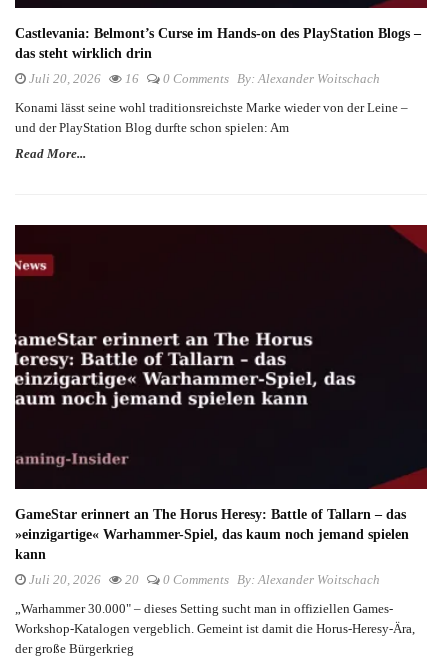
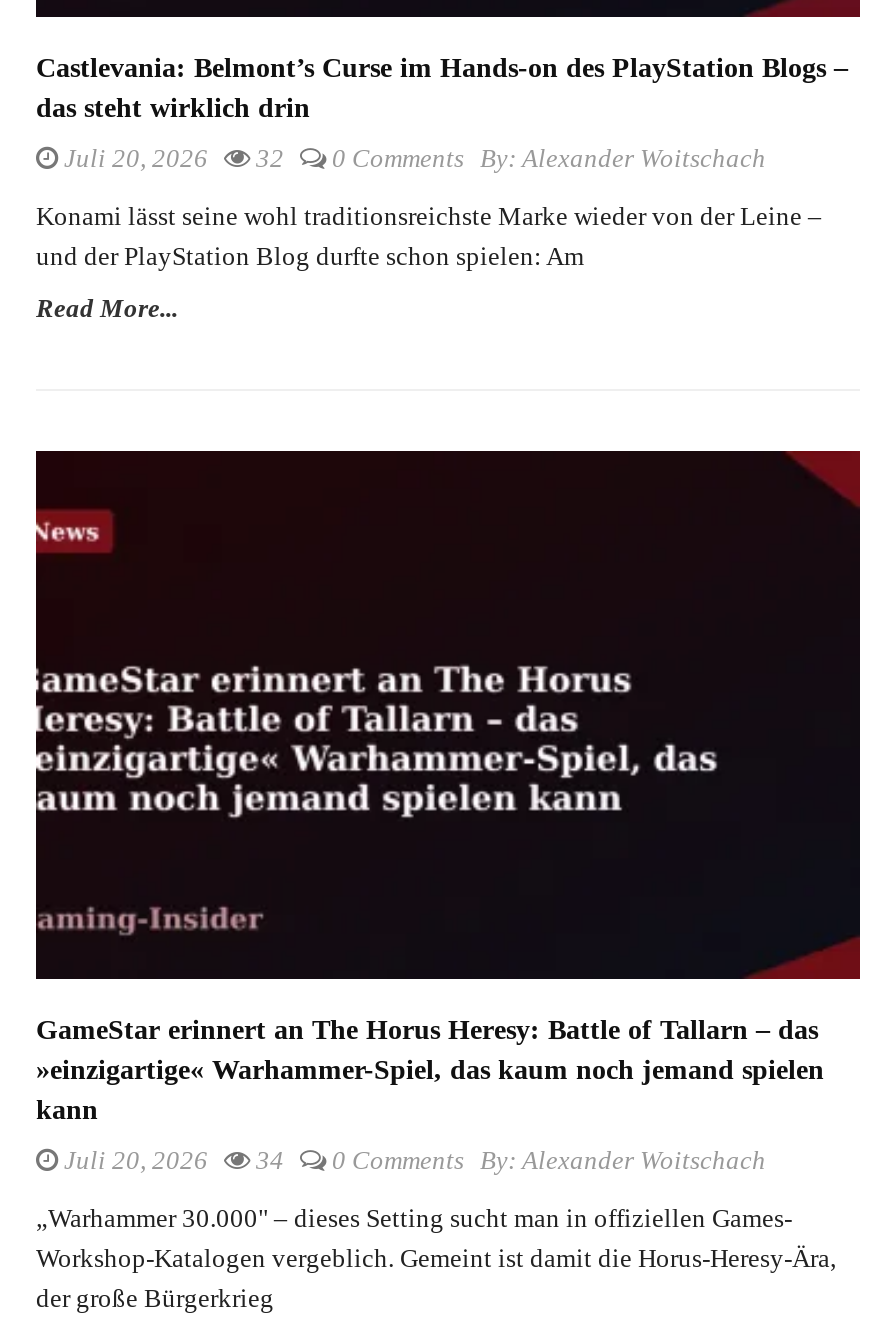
- Juli 20, 2026 16 0 Comments By: Alexander Woitschach
+ Juli 20, 2026 32 0 Comments By: Alexander Woitschach

- Juli 20, 2026 20 0 Comments By: Alexander Woitschach
+ Juli 20, 2026 34 0 Comments By: Alexander Woitschach
